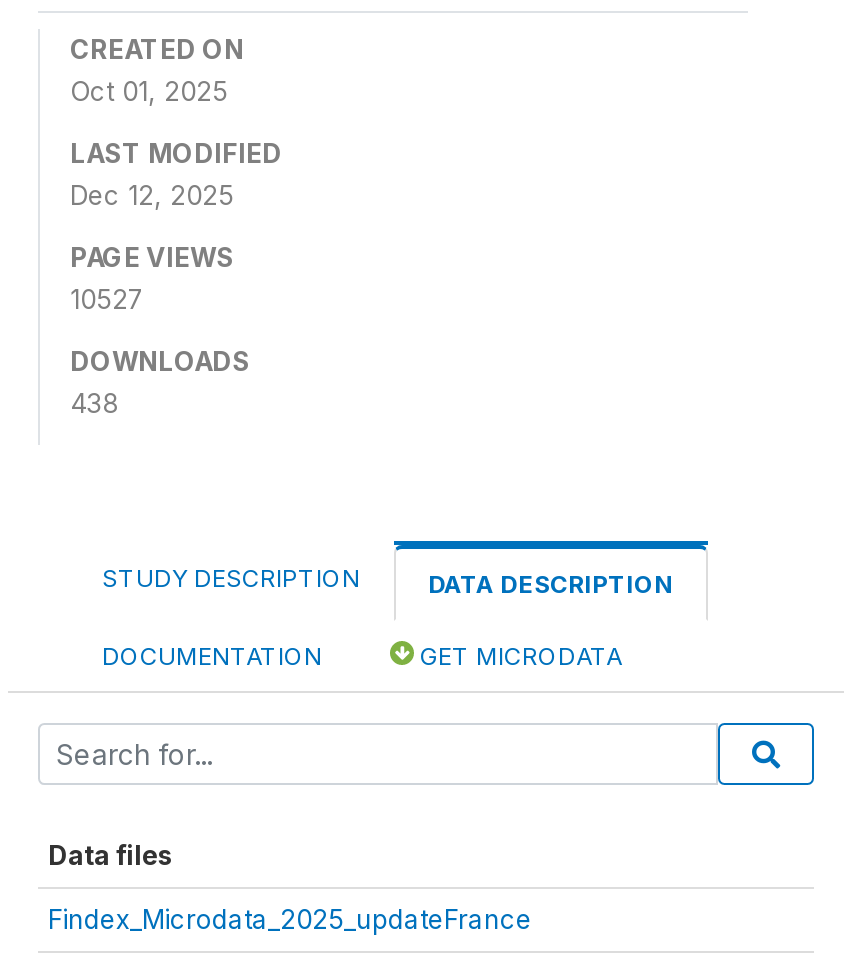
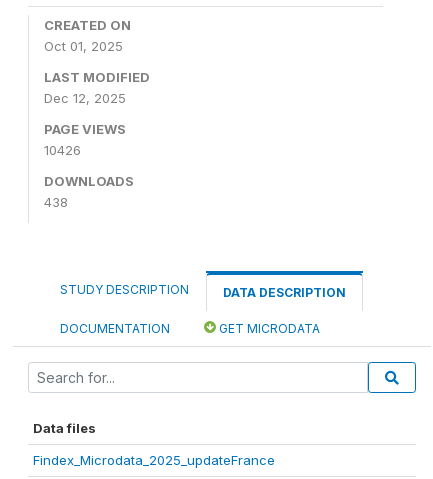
- 10527
+ 10426
